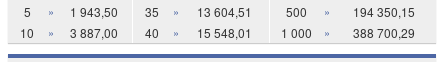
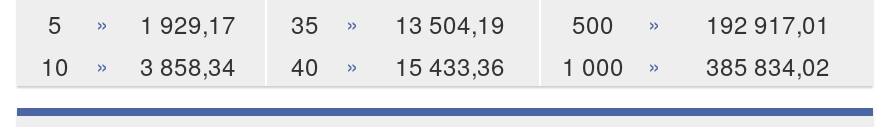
- 1 943,50
+ 1 929,17

- 13 604,51
+ 13 504,19

- 194 350,15
+ 192 917,01

- 3 887,00
+ 3 858,34

- 15 548,01
+ 15 433,36

- 388 700,29
+ 385 834,02
